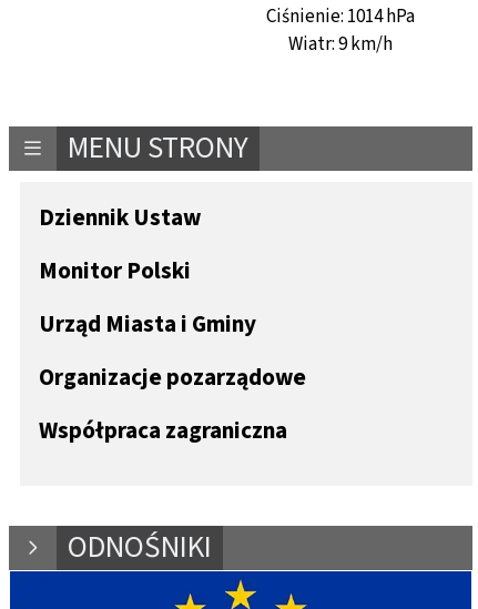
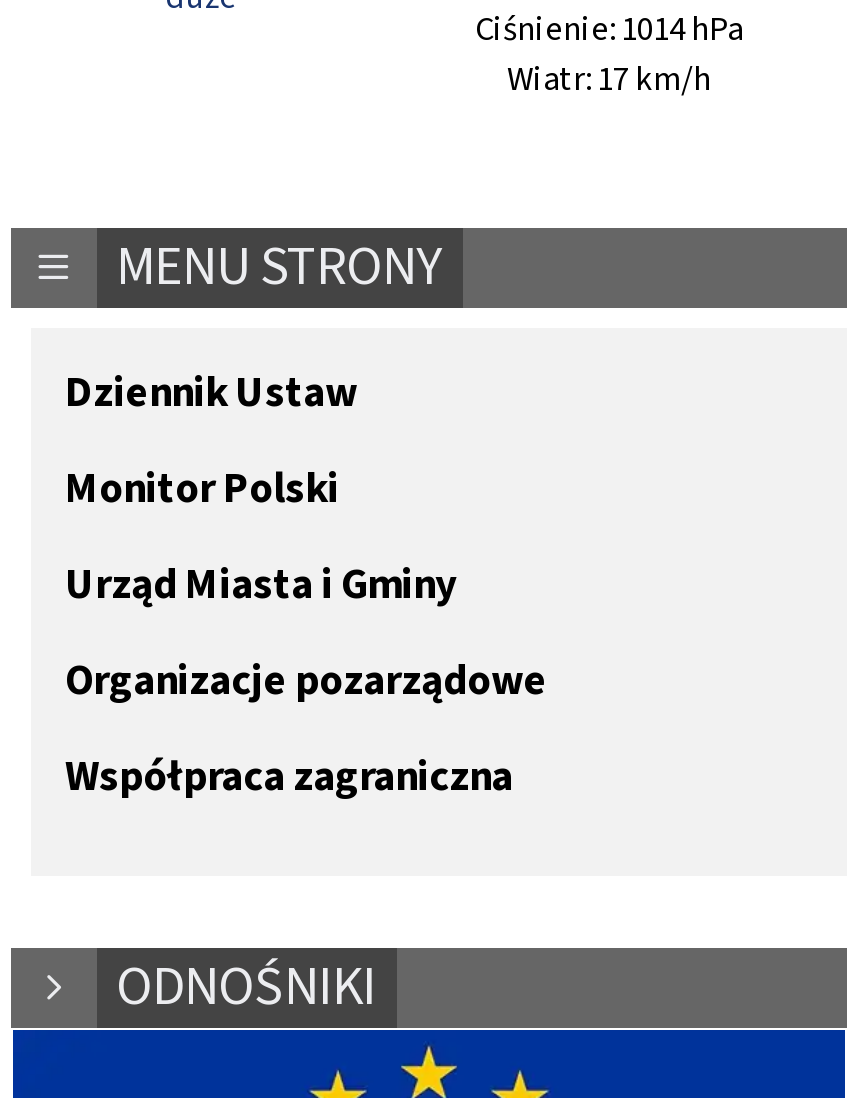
- Wiatr: 9 km/h
+ Wiatr: 17 km/h
